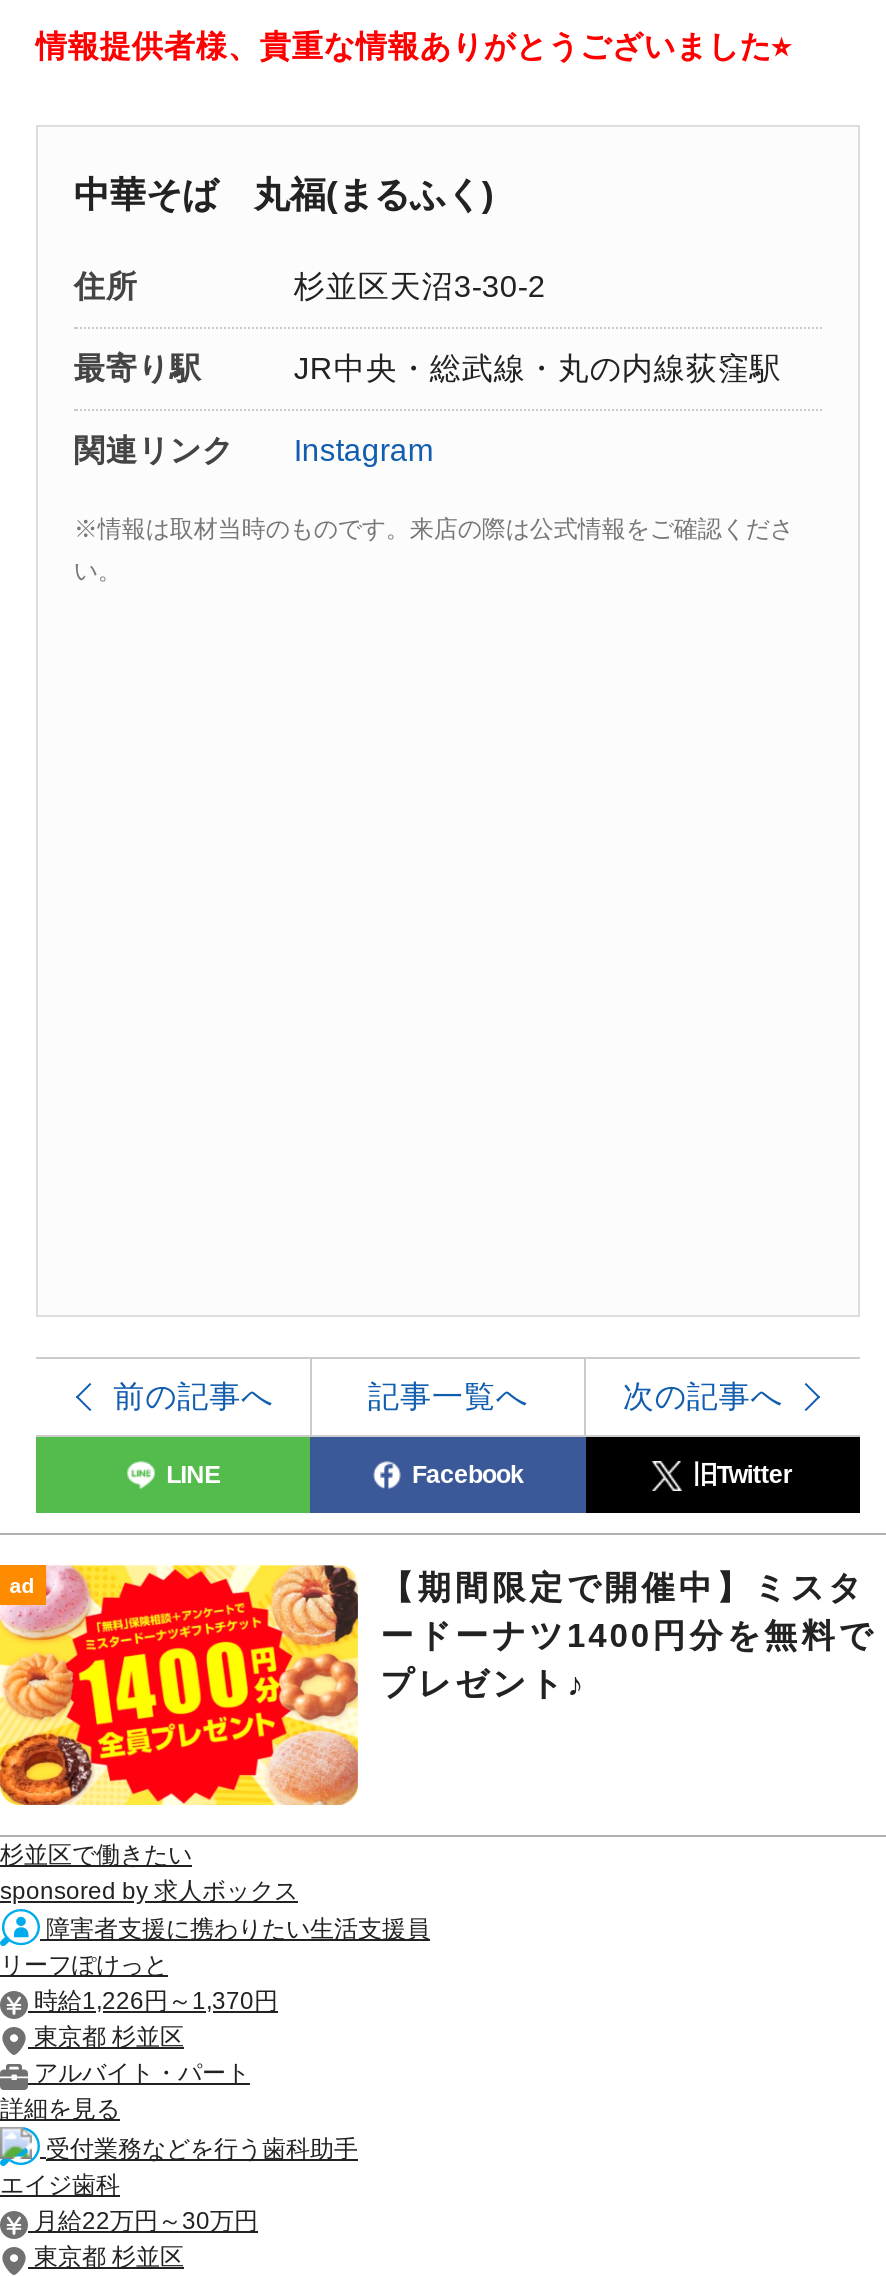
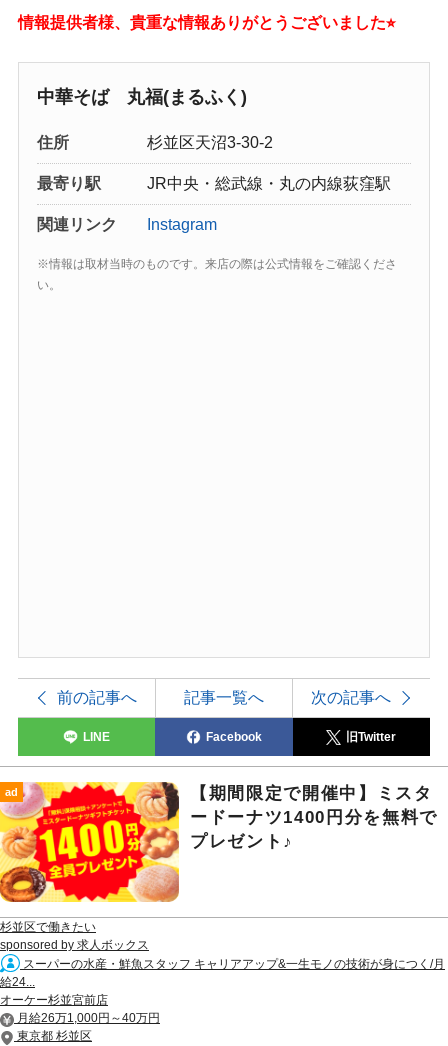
- 障害者支援に携わりたい生活支援員
- リーフぽけっと
- 時給1,226円～1,370円
- 東京都 杉並区
- アルバイト・パート
- 詳細を見る
- 受付業務などを行う歯科助手
- エイジ歯科
- 月給22万円～30万円
+ スーパーの水産・鮮魚スタッフ キャリアアップ&一生モノの技術が身につく/月
+ 給24...
+ オーケー杉並宮前店
+ 月給26万1,000円～40万円
